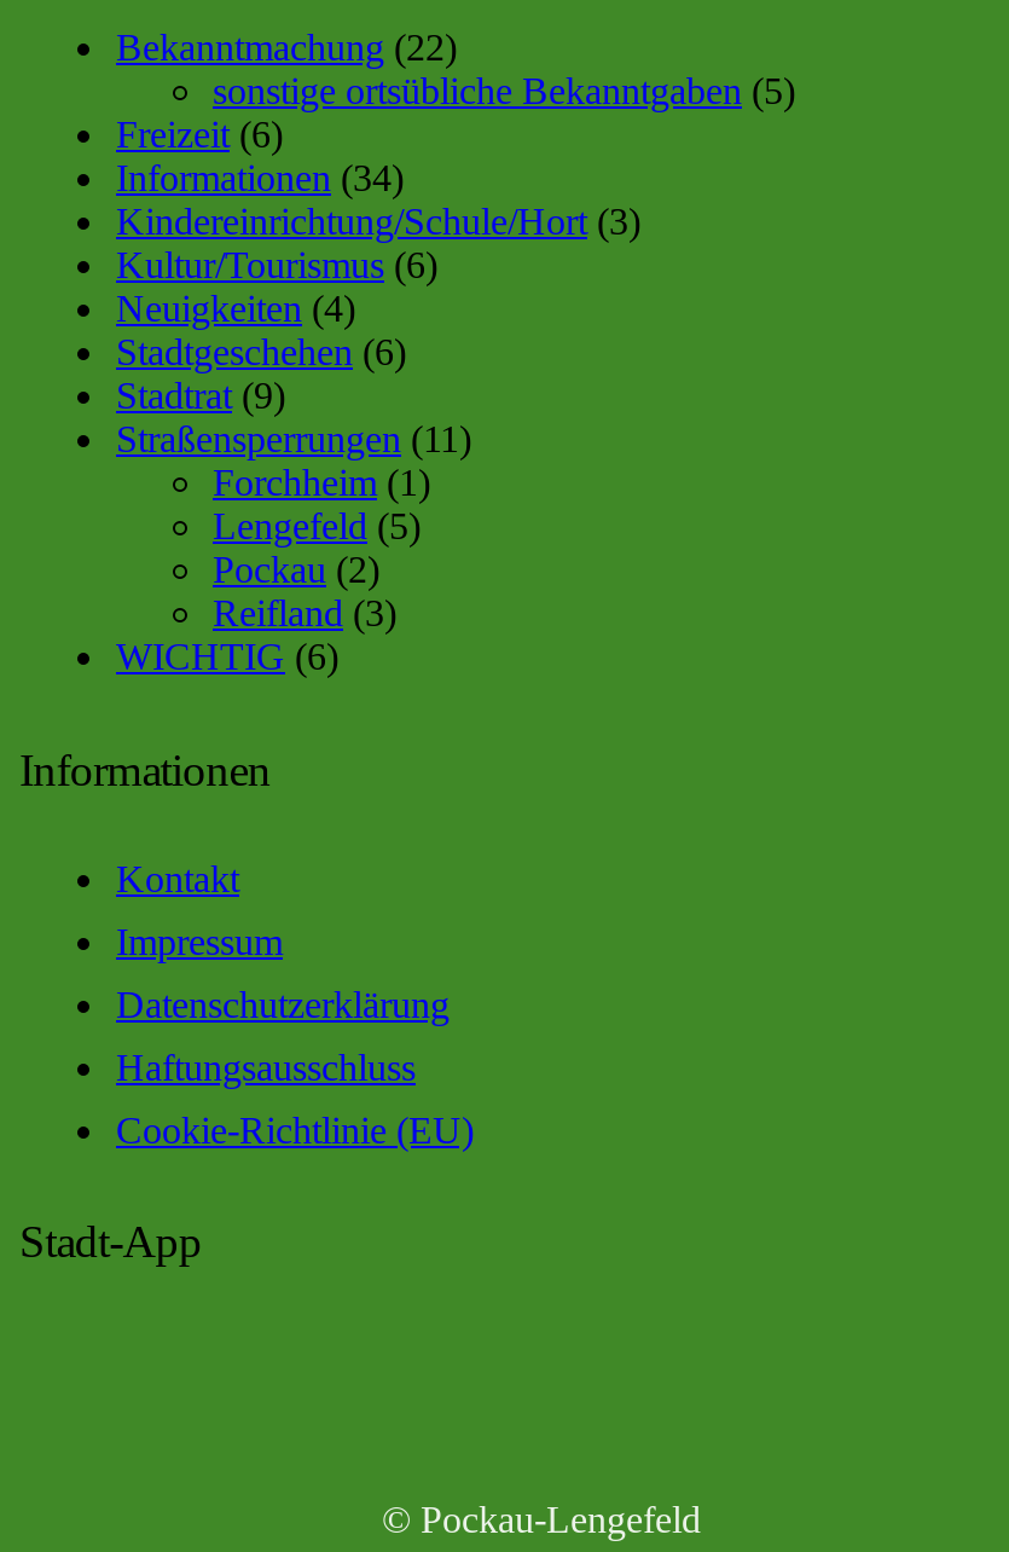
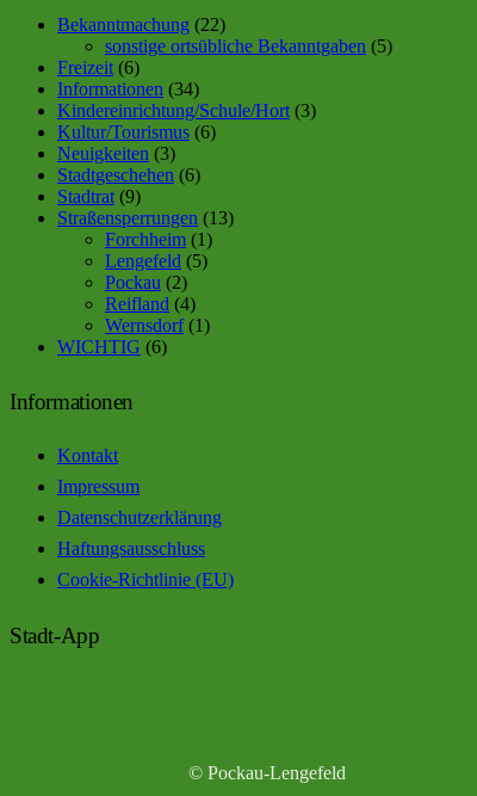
- Neuigkeiten (4)
+ Neuigkeiten (3)

- Straßensperrungen (11)
+ Straßensperrungen (13)

- Reifland(3)
+ Reifland (4)
+ Wernsdorf (1)
